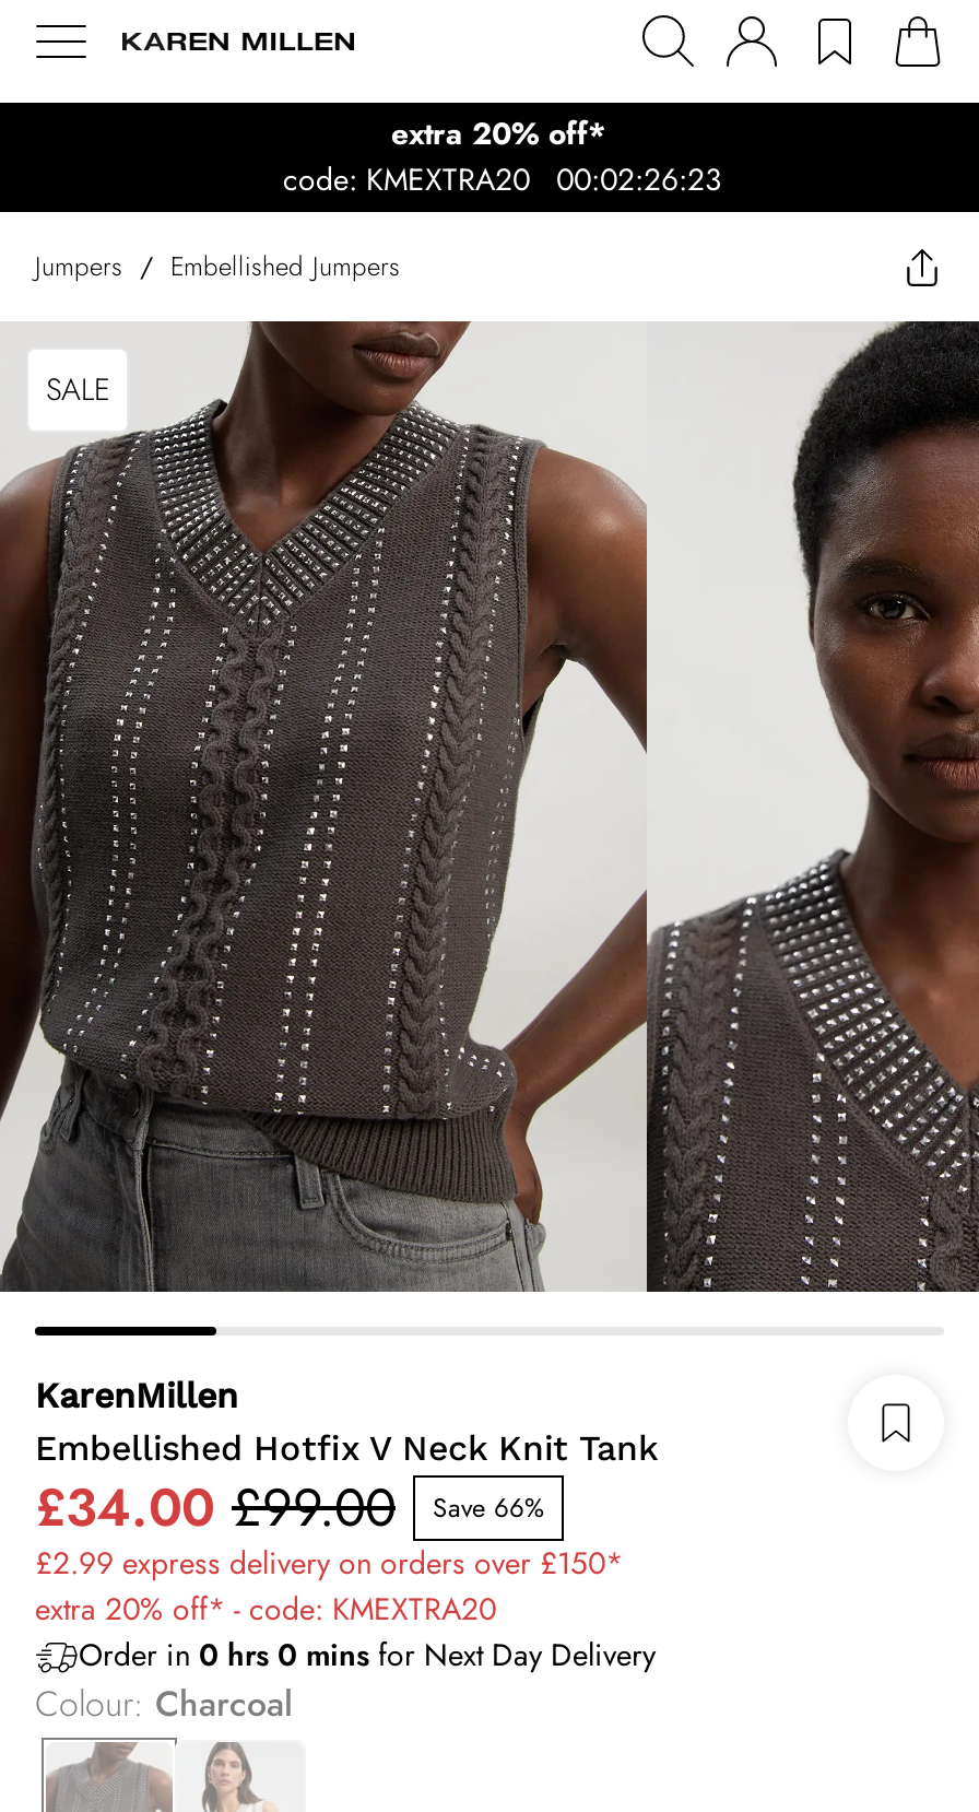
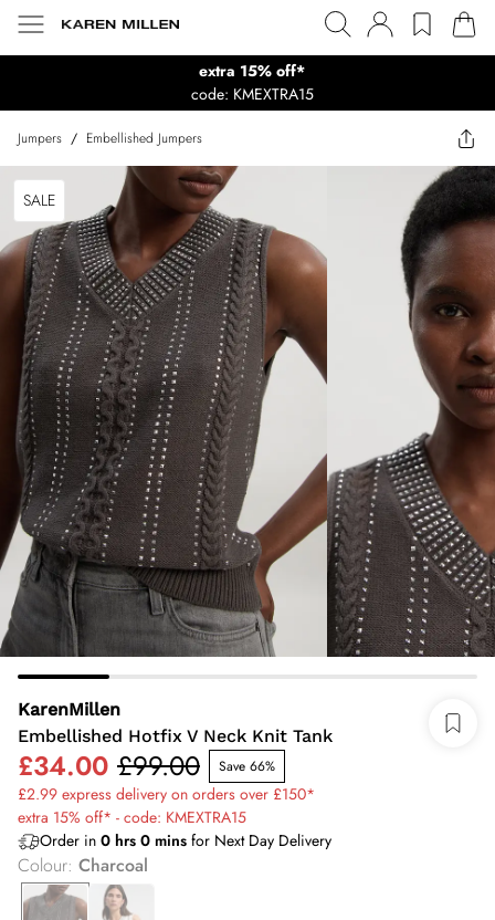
- extra 20% off*
- code: KMEXTRA20 00:02:26:23
+ extra 15% off*
+ code: KMEXTRA15

- extra 20% off* - code: KMEXTRA20
+ extra 15% off* - code: KMEXTRA15
